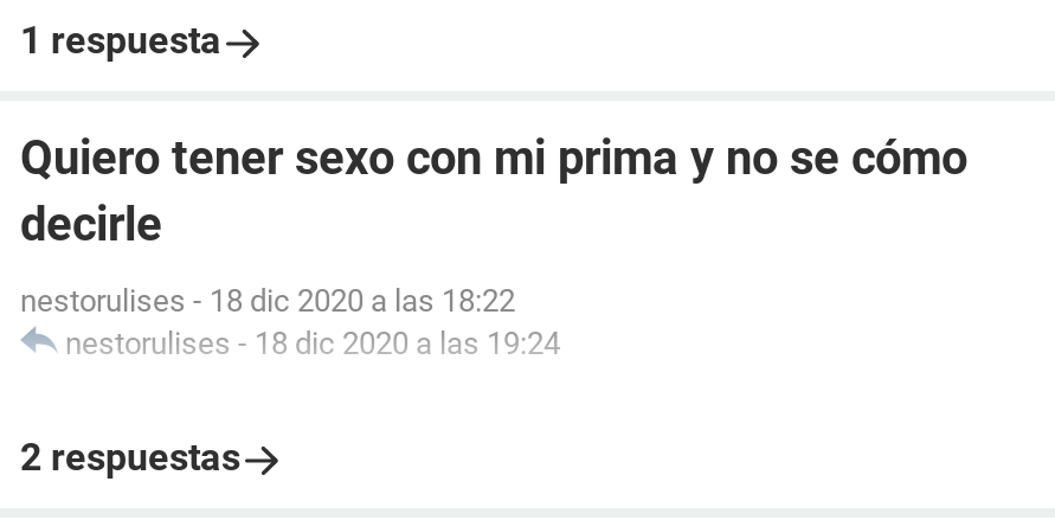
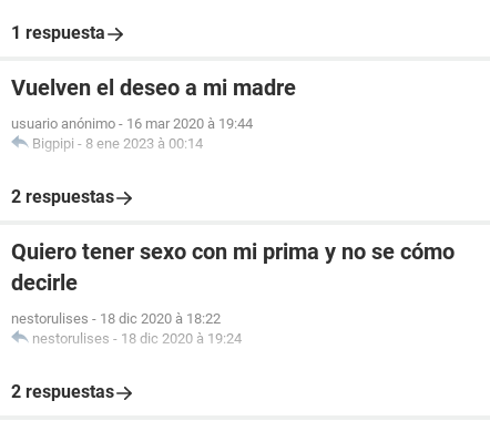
+ Vuelven el deseo a mi madre
+ usuario anónimo - 16 mar 2020 à 19:44
+ Bigpipi - 8 ene 2023 à 00:14
+ 2 respuestas

- nestorulises - 18 dic 2020 a las 18:22
- nestorulises - 18 dic 2020 a las 19:24
+ nestorulises - 18 dic 2020 à 18:22
+ nestorulises - 18 dic 2020 à 19:24
